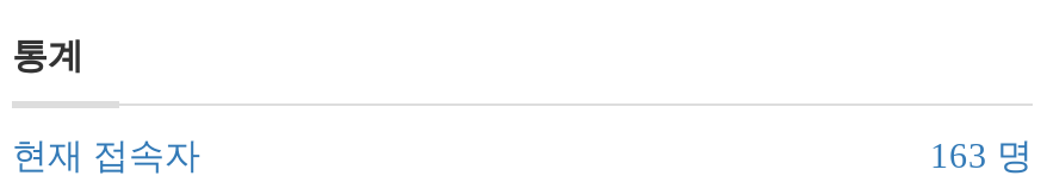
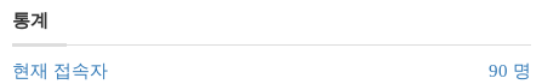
- 163 명
+ 90 명
